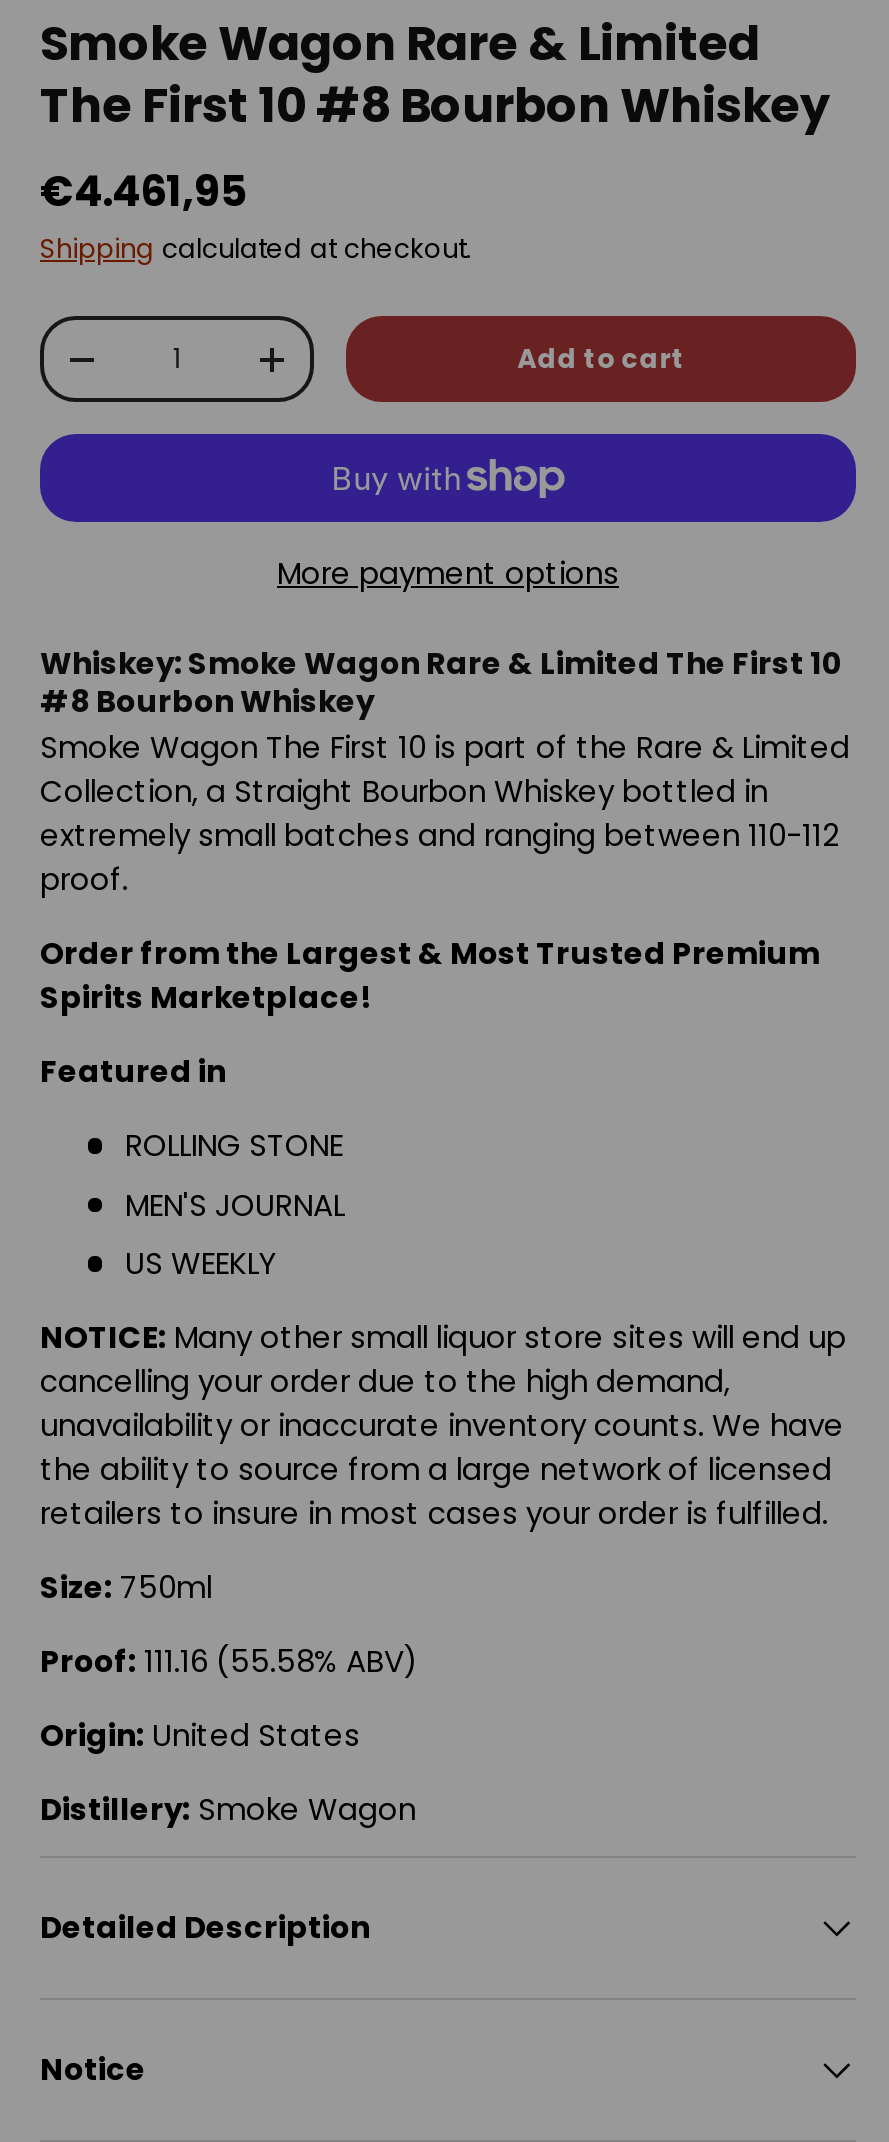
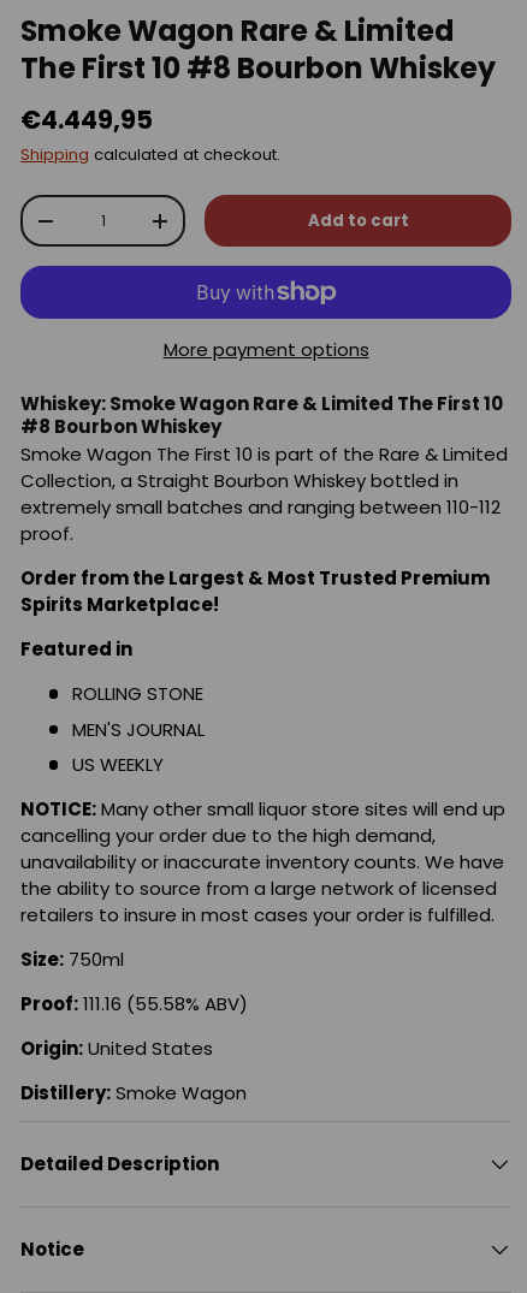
- €4.461,95
+ €4.449,95
